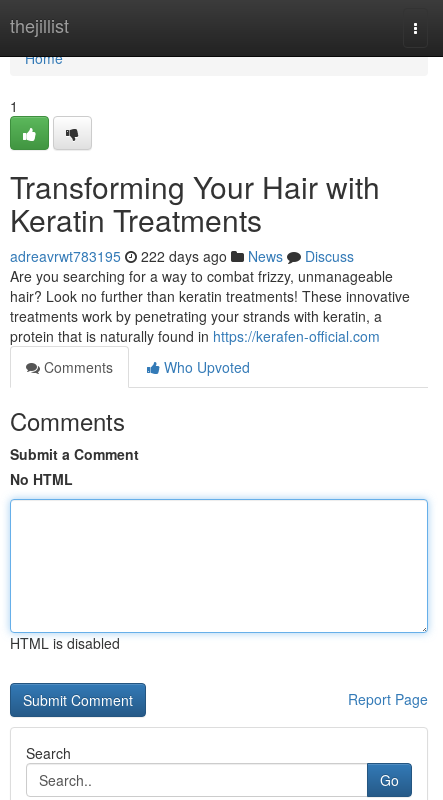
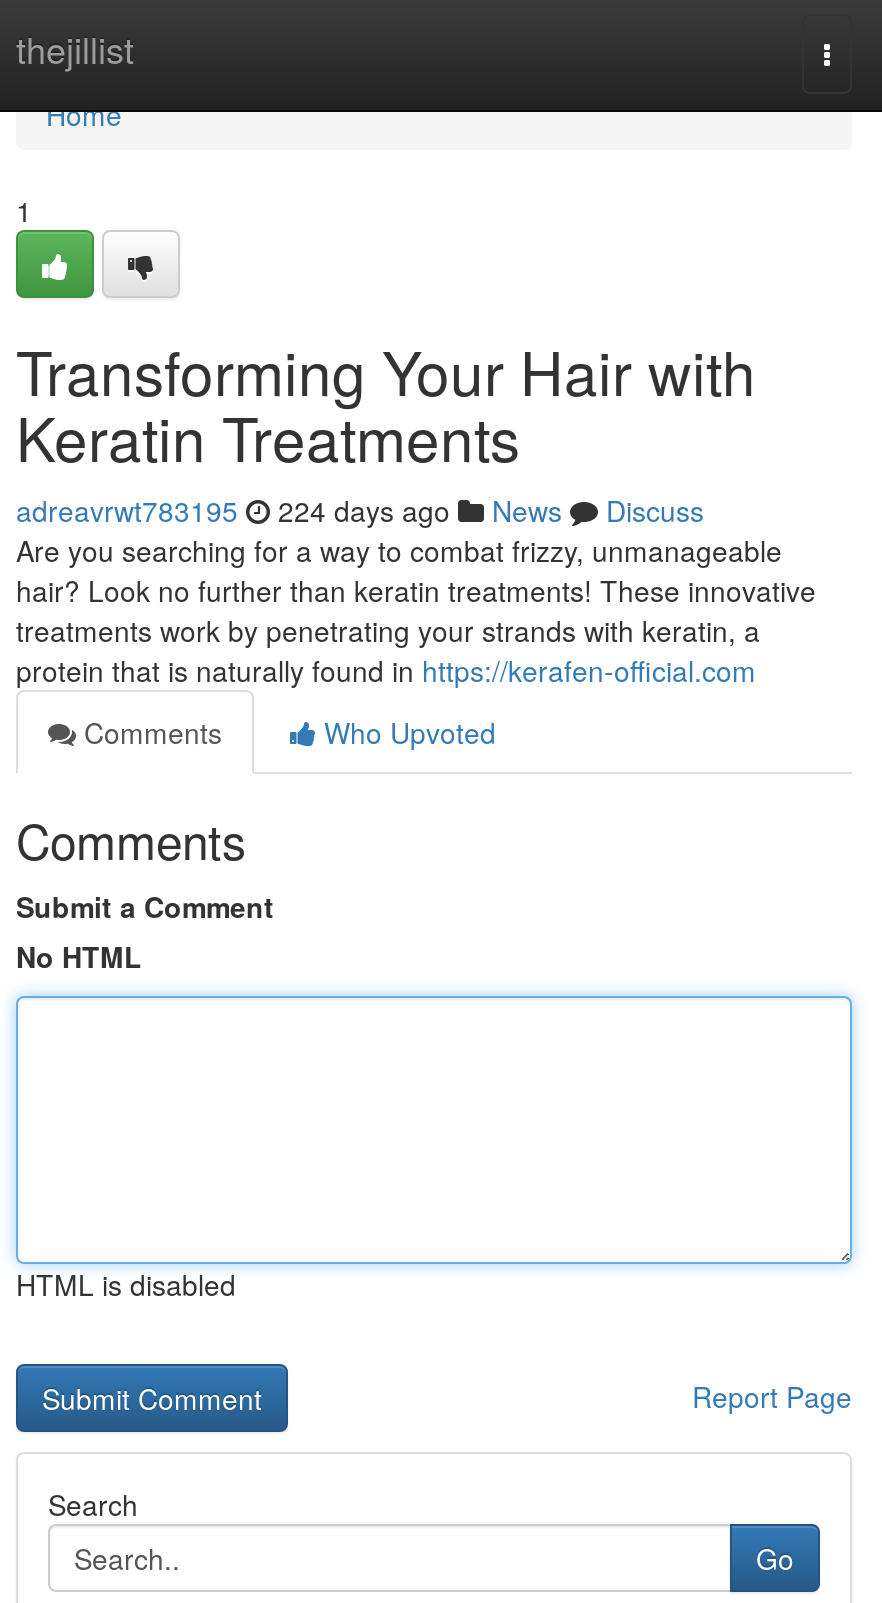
- adreavrwt783195 222 days ago News Discuss
+ adreavrwt783195 224 days ago News Discuss
